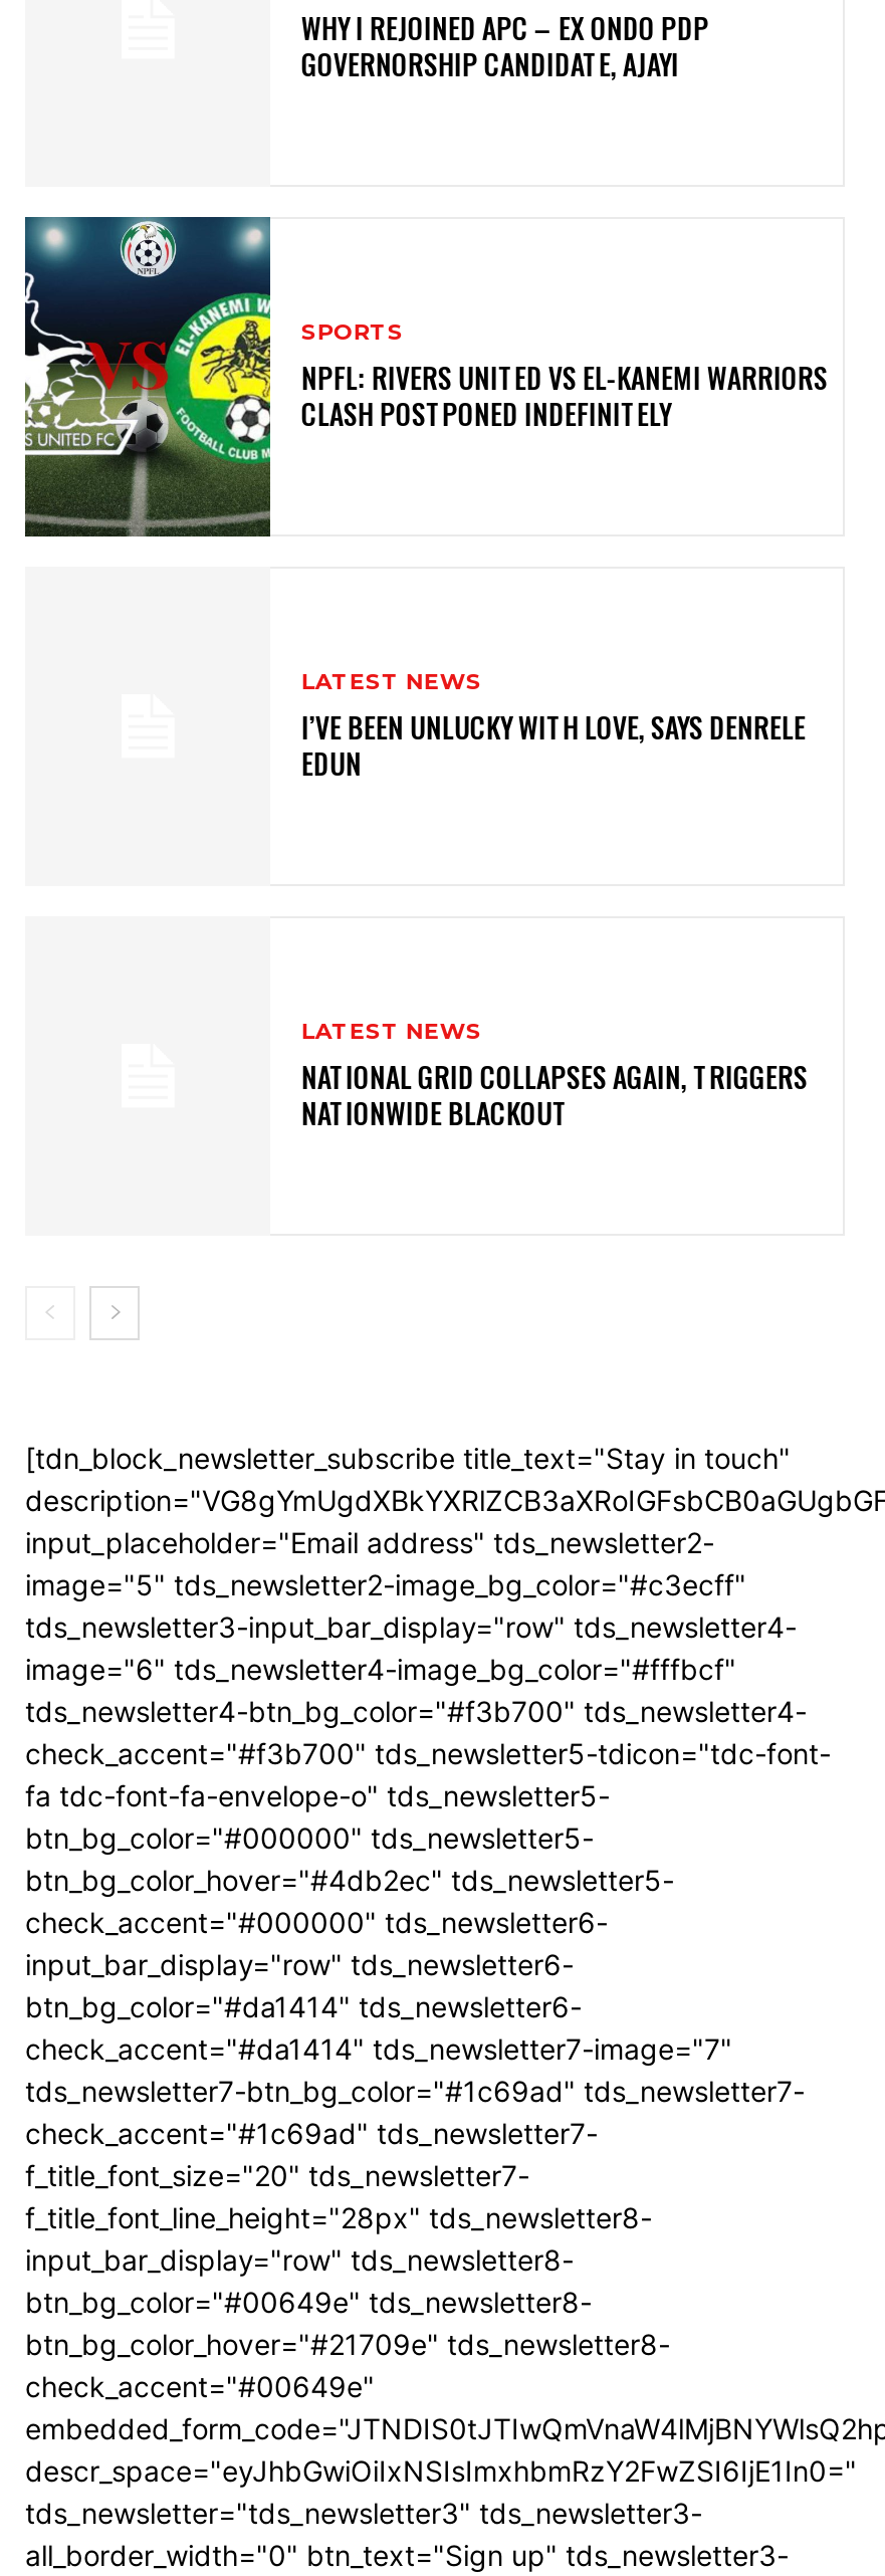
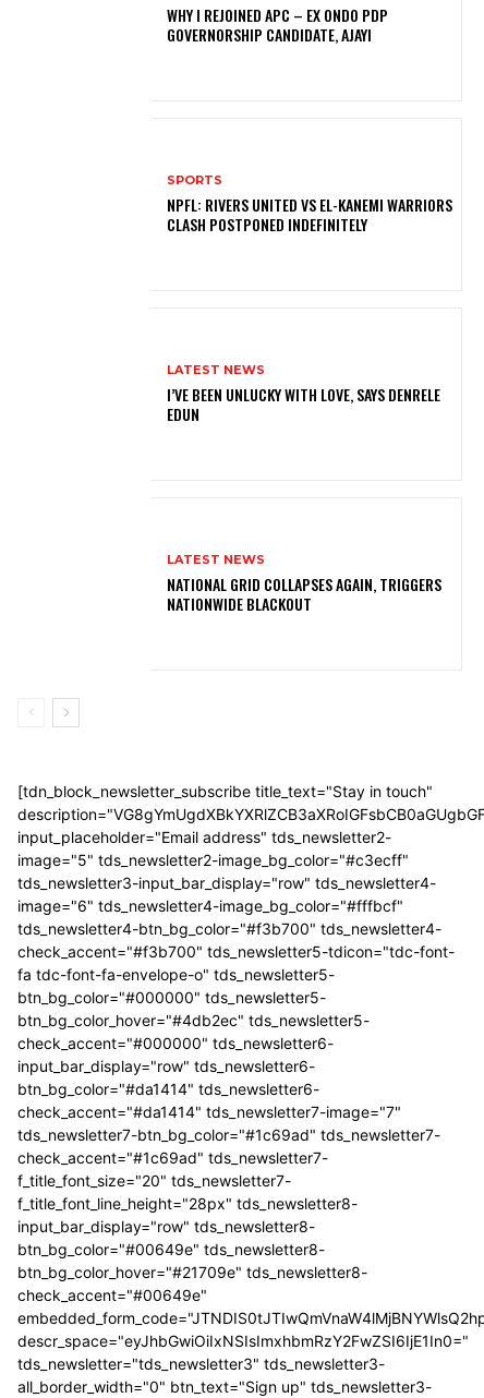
- [image]
